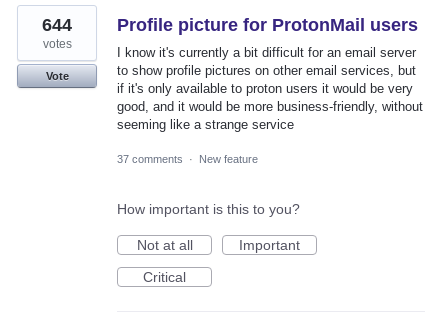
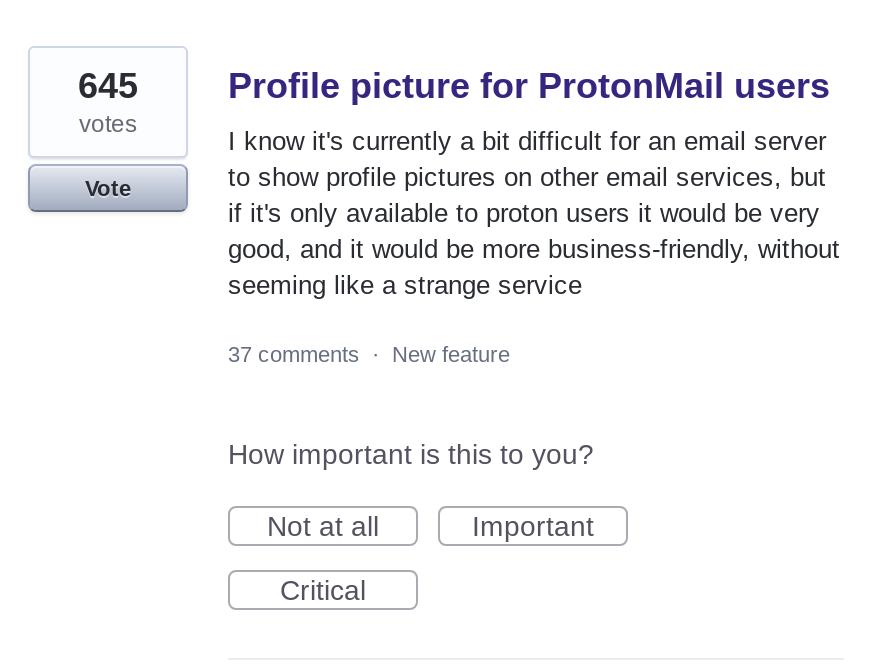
- 644
+ 645
